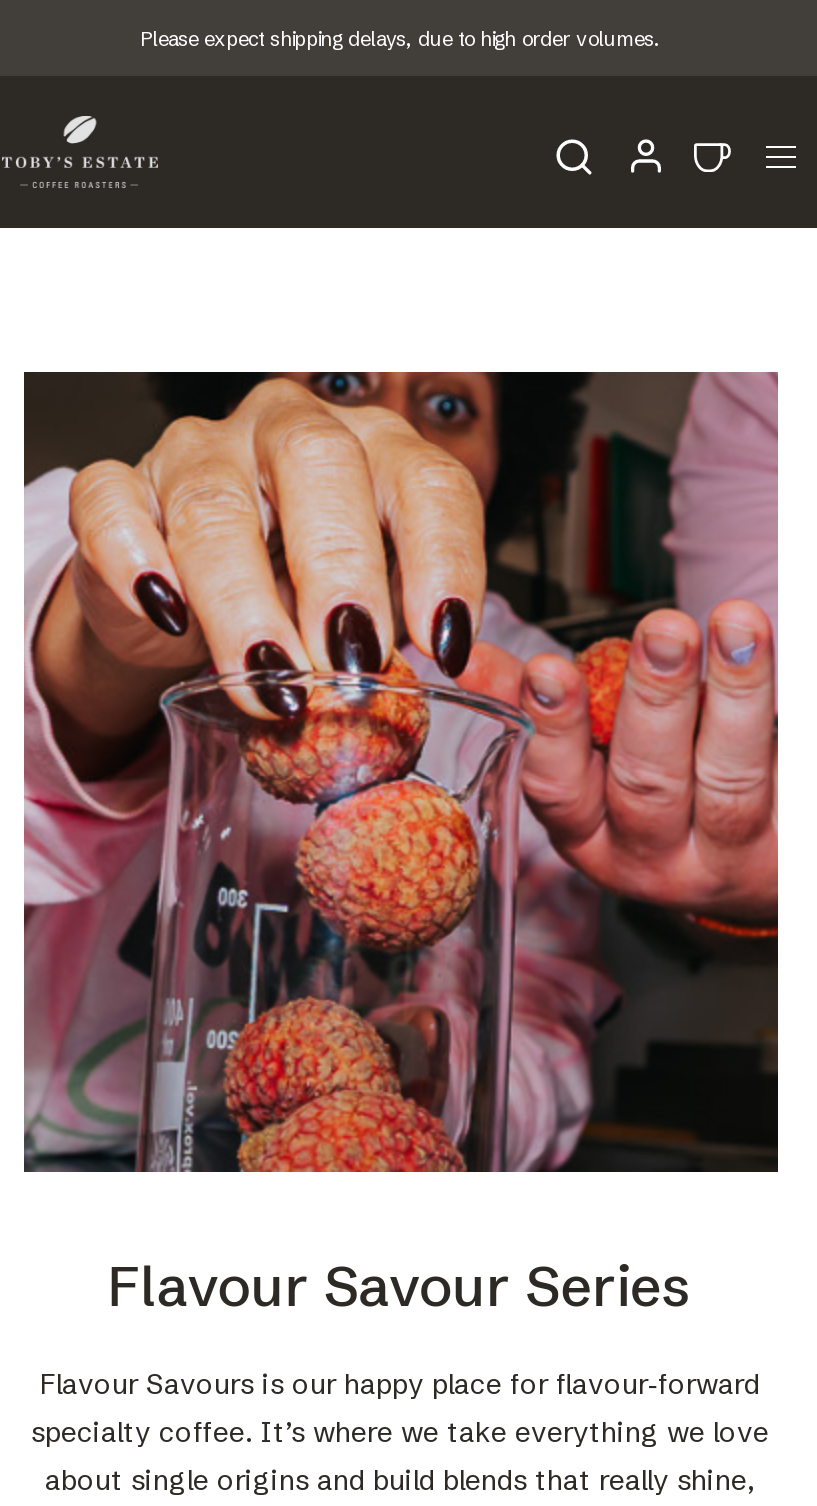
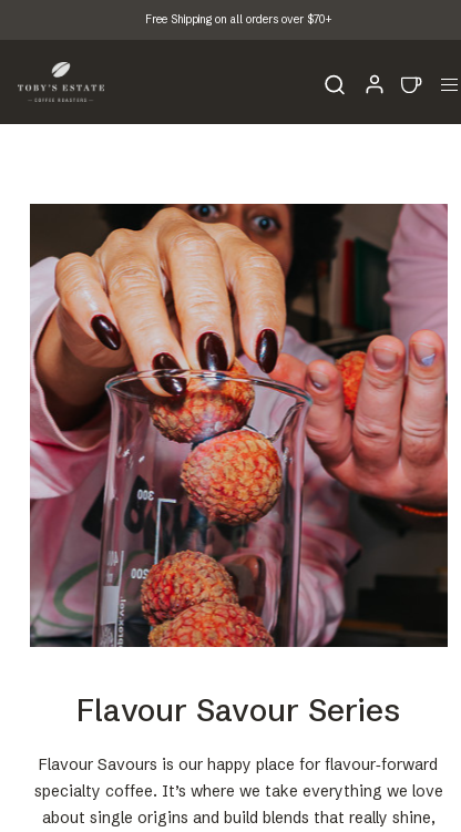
- Please expect shipping delays, due to high order volumes.
+ Free Shipping on all orders over $70+
